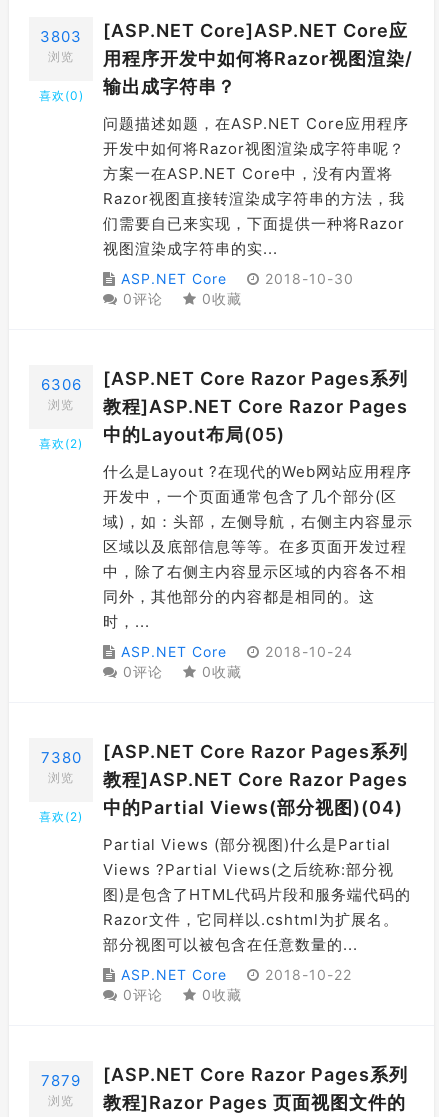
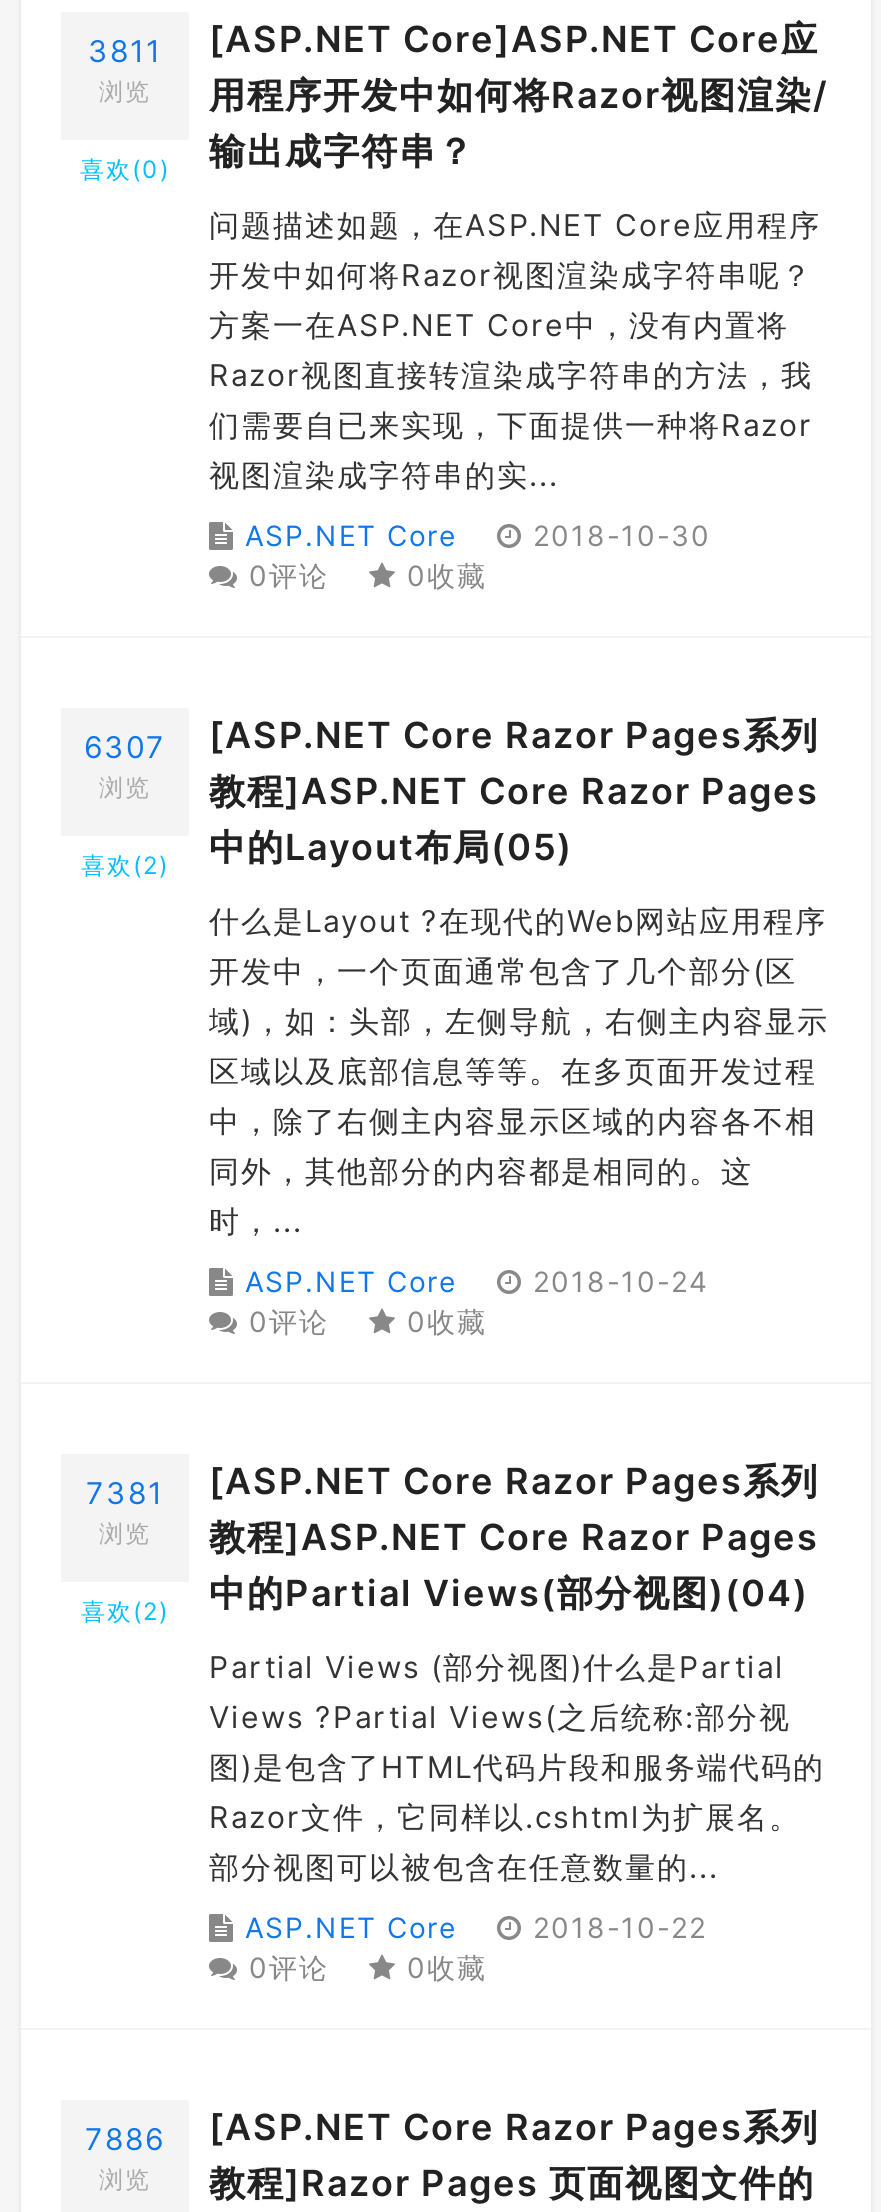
- 3803 [ASP.NET Core]ASP.NET Core应
+ 3811 [ASP.NET Core]ASP.NET Core应

- 6306 [ASP.NET Core Razor Pages系列
+ 6307 [ASP.NET Core Razor Pages系列

- 7380 [ASP.NET Core Razor Pages系列
+ 7381 [ASP.NET Core Razor Pages系列

- 7879 [ASP.NET Core Razor Pages系列
+ 7886 [ASP.NET Core Razor Pages系列
